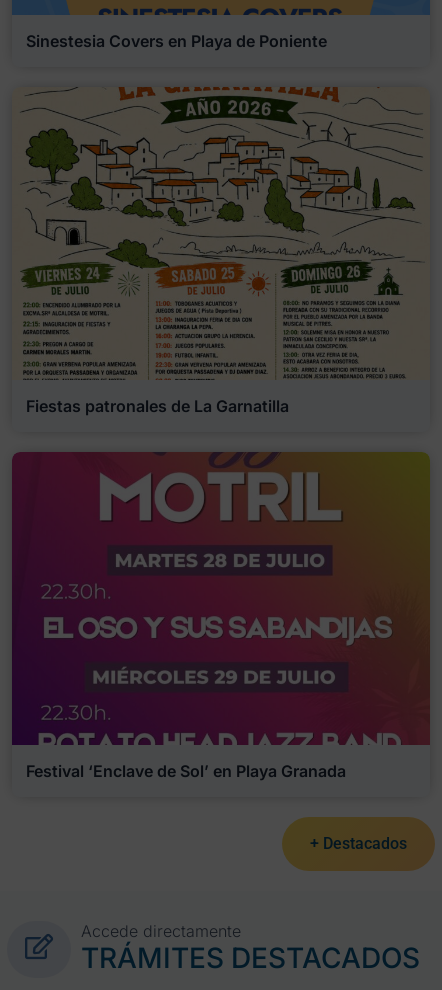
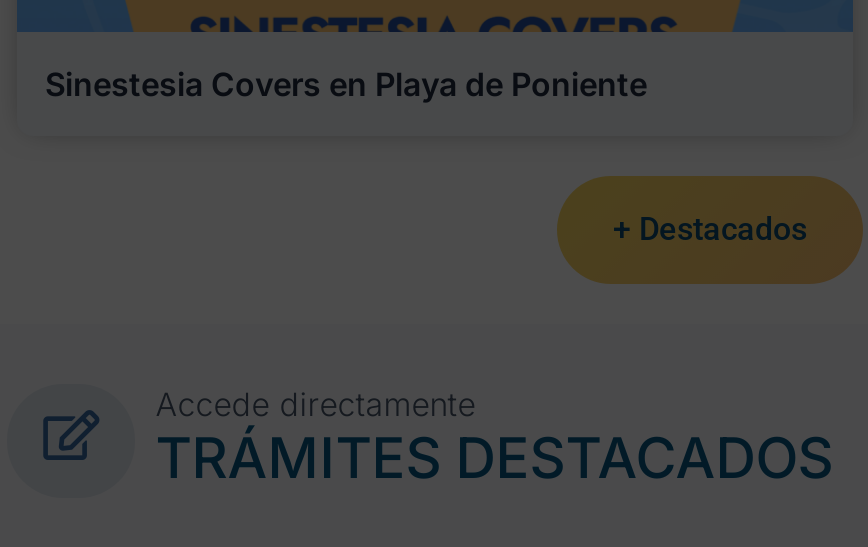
- [image]
- Fiestas patronales de La Garnatilla

- [image]
- Festival ‘Enclave de Sol’ en Playa Granada
